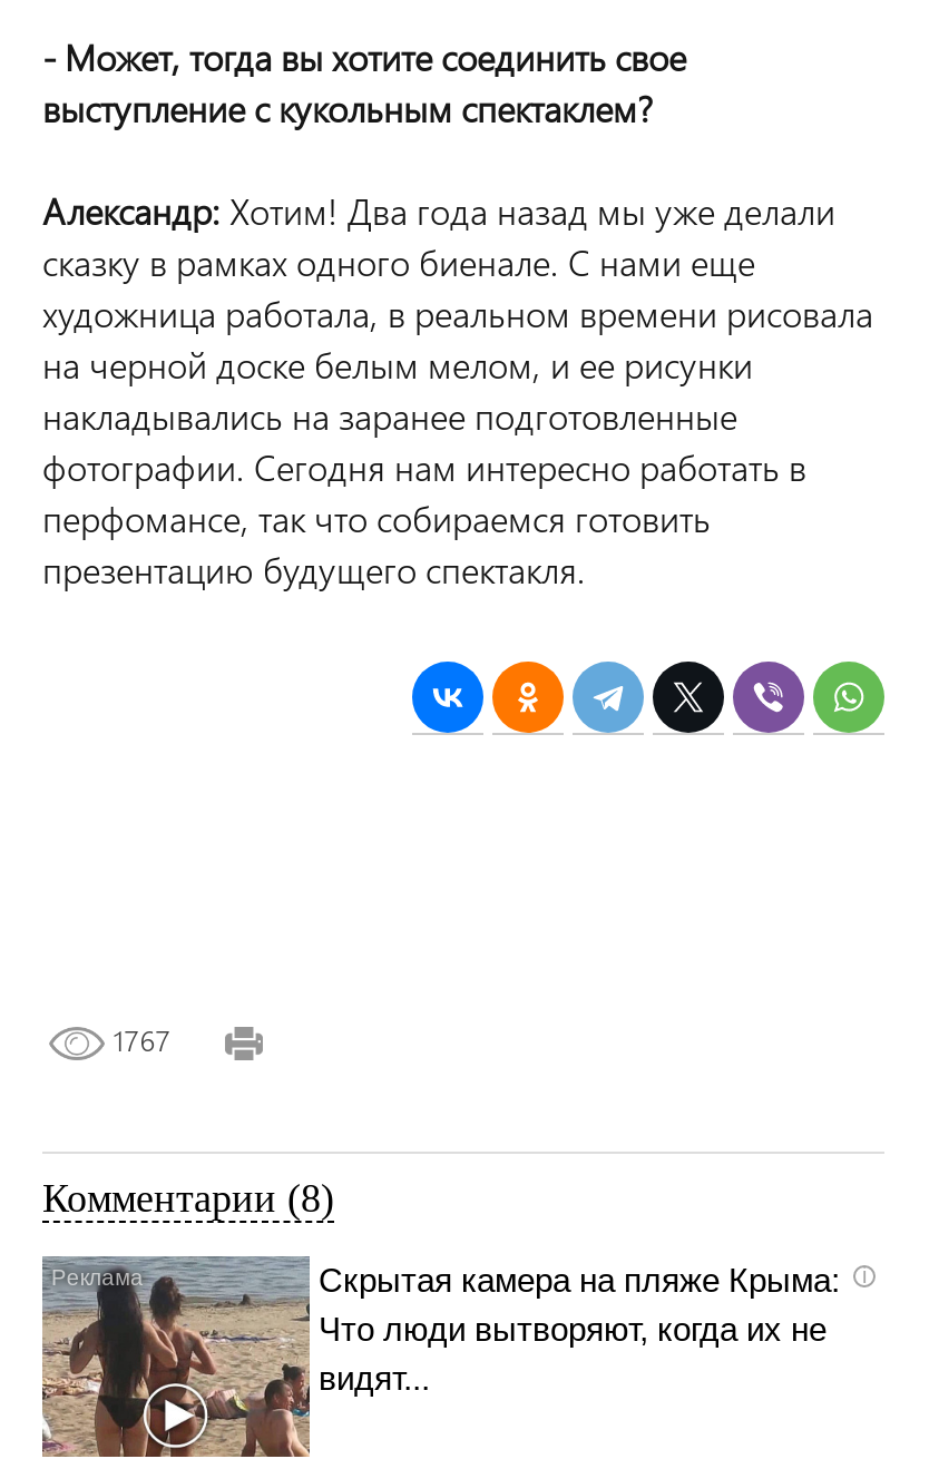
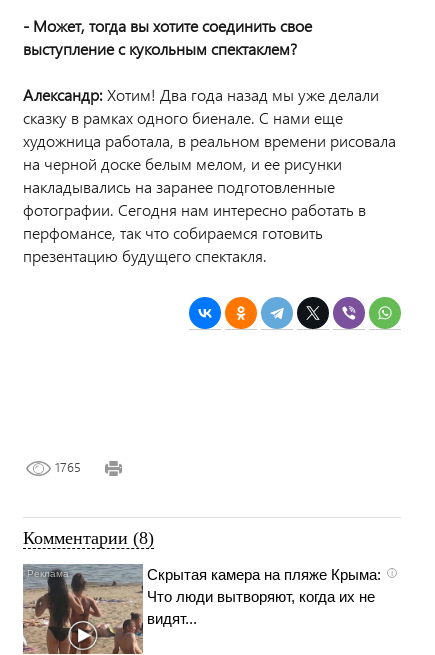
- 1767
+ 1765
